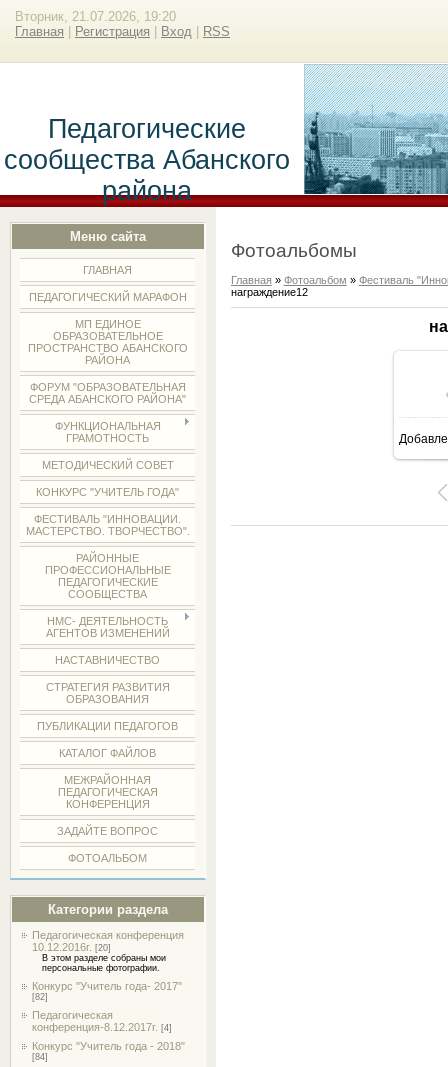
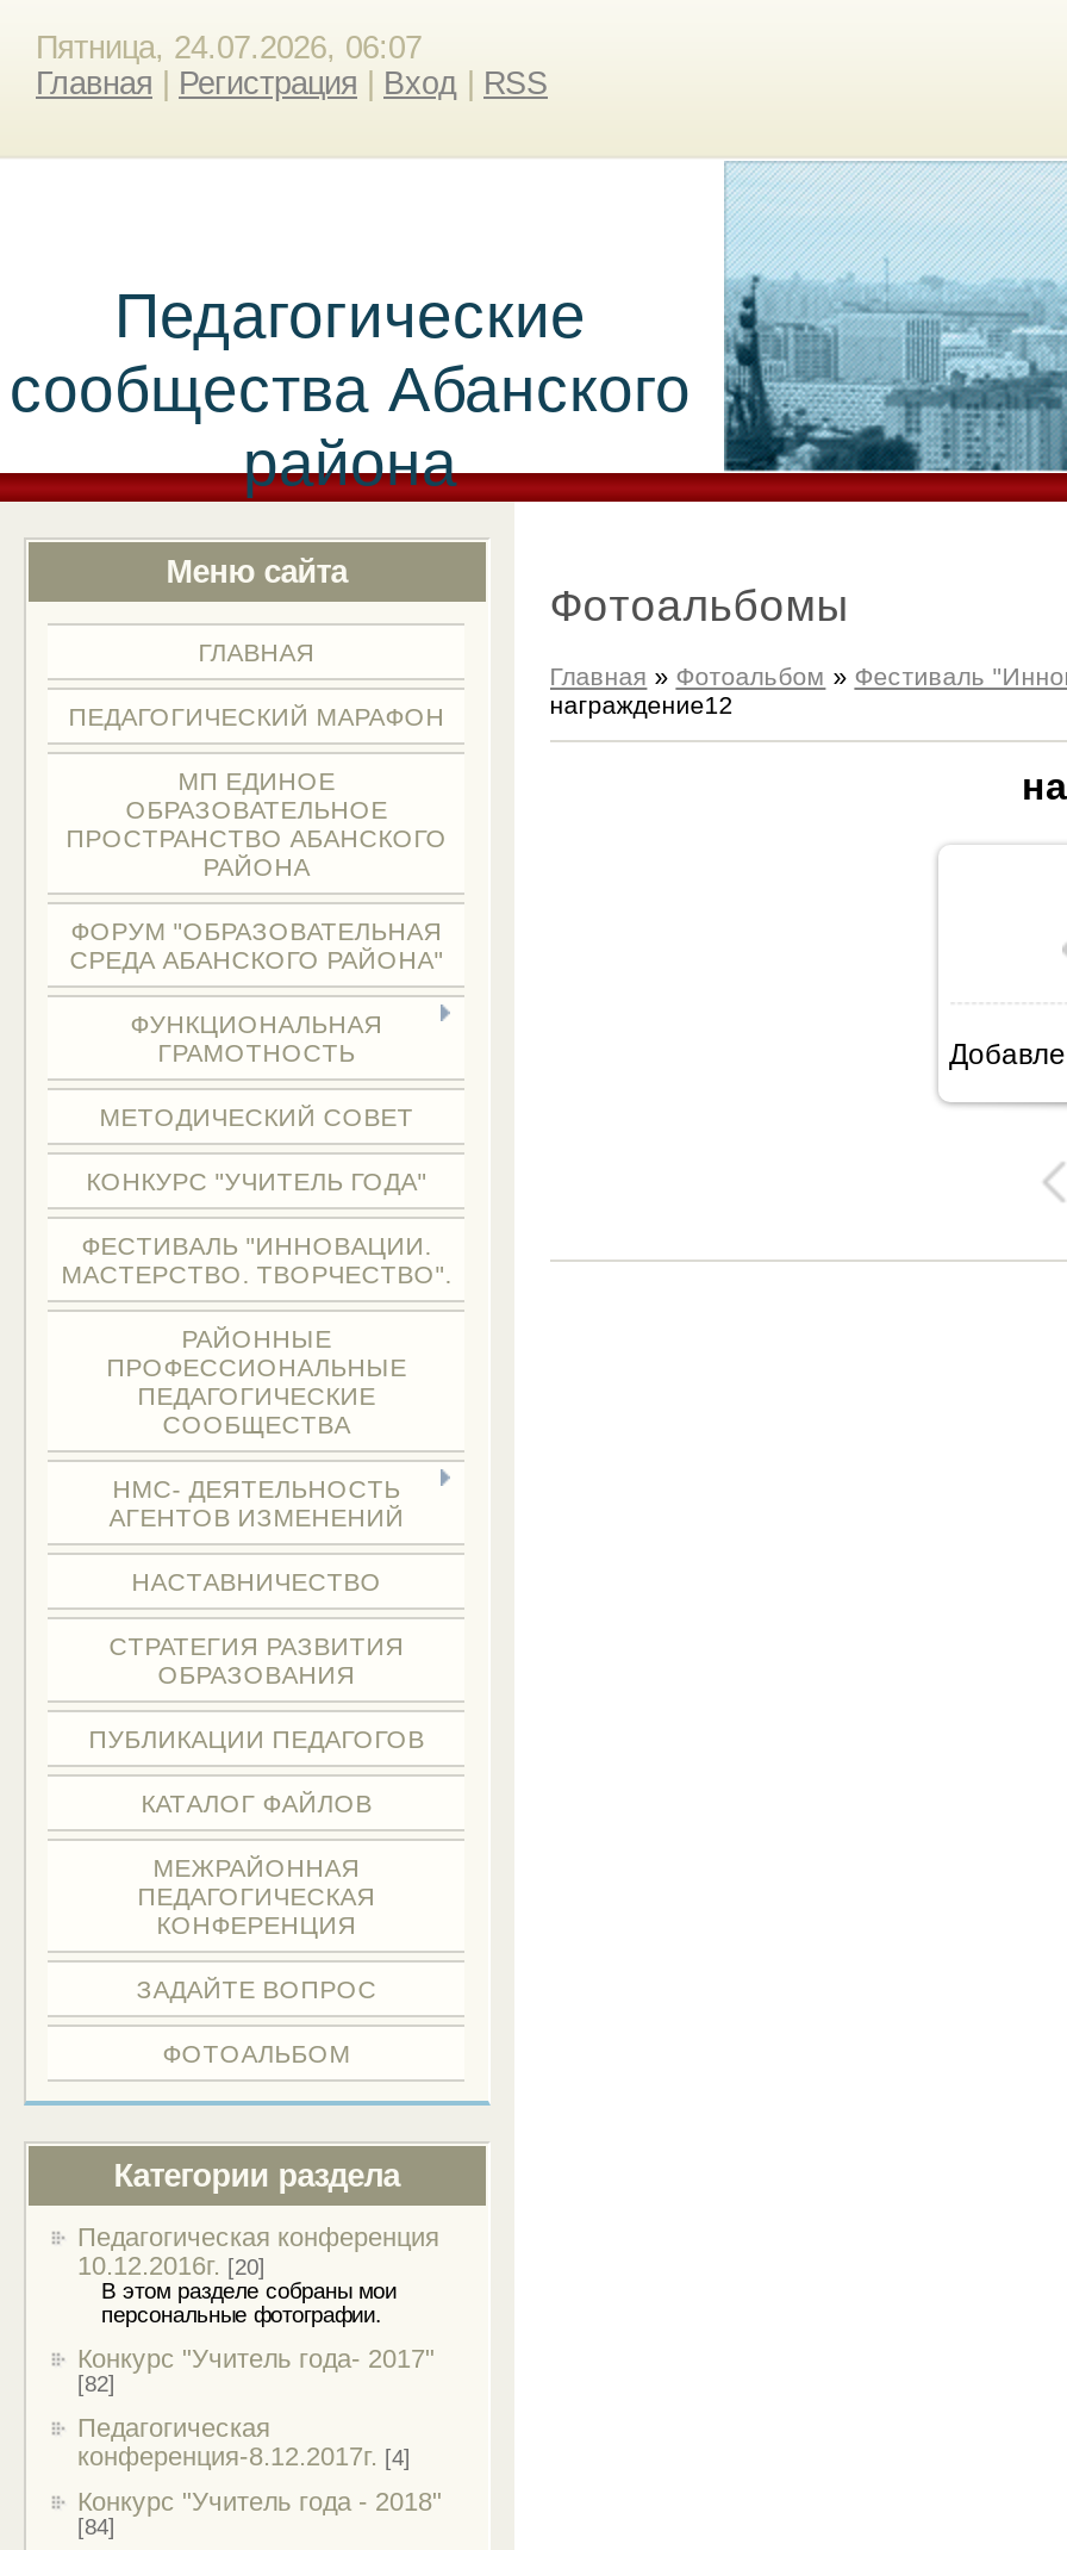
- Вторник, 21.07.2026, 19:20
+ Пятница, 24.07.2026, 06:07
